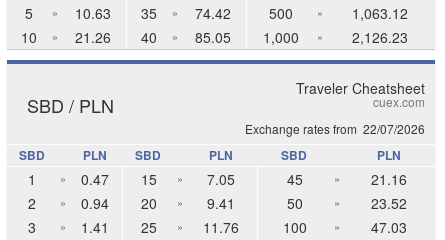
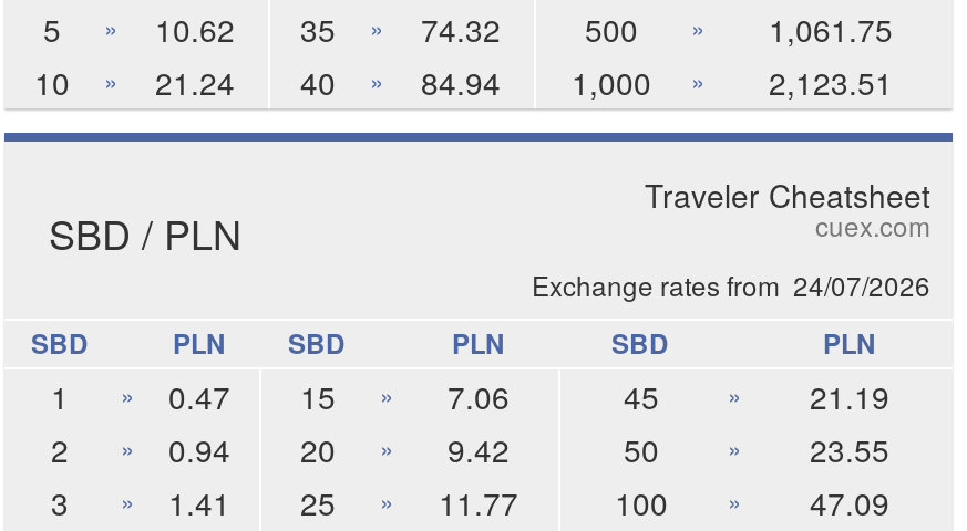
- 10.63
+ 10.62

- 74.42
+ 74.32

- 1,063.12
+ 1,061.75

- 21.26
+ 21.24

- 85.05
+ 84.94

- 2,126.23
+ 2,123.51

- Exchange rates from 22/07/2026
+ Exchange rates from 24/07/2026

- 7.05
+ 7.06

- 21.16
+ 21.19

- 9.41
+ 9.42

- 23.52
+ 23.55

- 11.76
+ 11.77

- 47.03
+ 47.09
